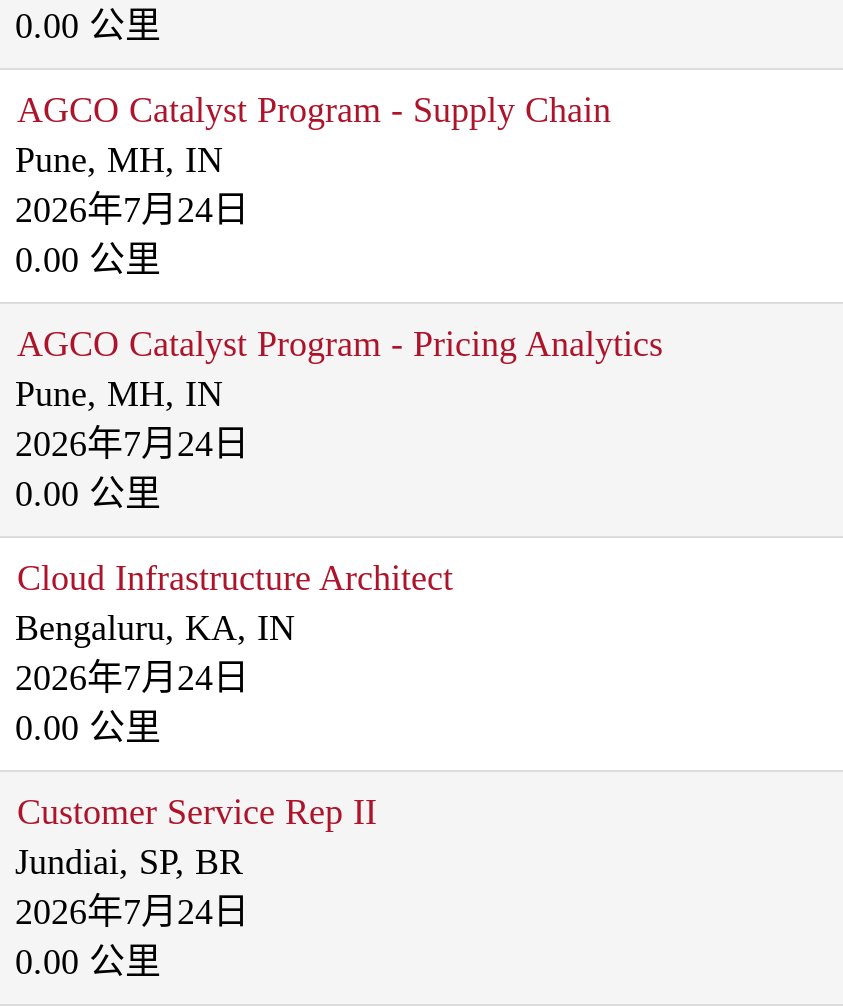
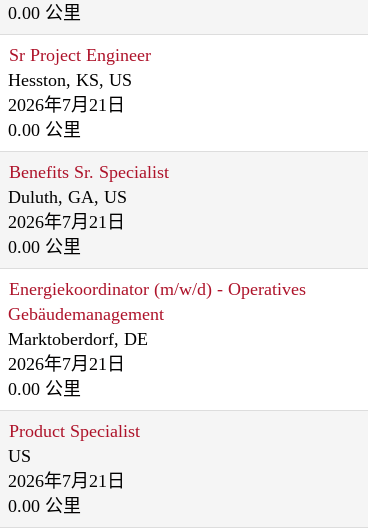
- AGCO Catalyst Program - Supply Chain
- Pune, MH, IN
- 2026年7月24日
+ Sr Project Engineer
+ Hesston, KS, US
+ 2026年7月21日

- AGCO Catalyst Program - Pricing Analytics
- Pune, MH, IN
- 2026年7月24日
+ Benefits Sr. Specialist
+ Duluth, GA, US
+ 2026年7月21日

- Cloud Infrastructure Architect
- Bengaluru, KA, IN
- 2026年7月24日
+ Energiekoordinator (m/w/d) - Operatives
+ Gebäudemanagement
+ Marktoberdorf, DE
+ 2026年7月21日

- Customer Service Rep II
- Jundiai, SP, BR
- 2026年7月24日
+ Product Specialist
+ US
+ 2026年7月21日
